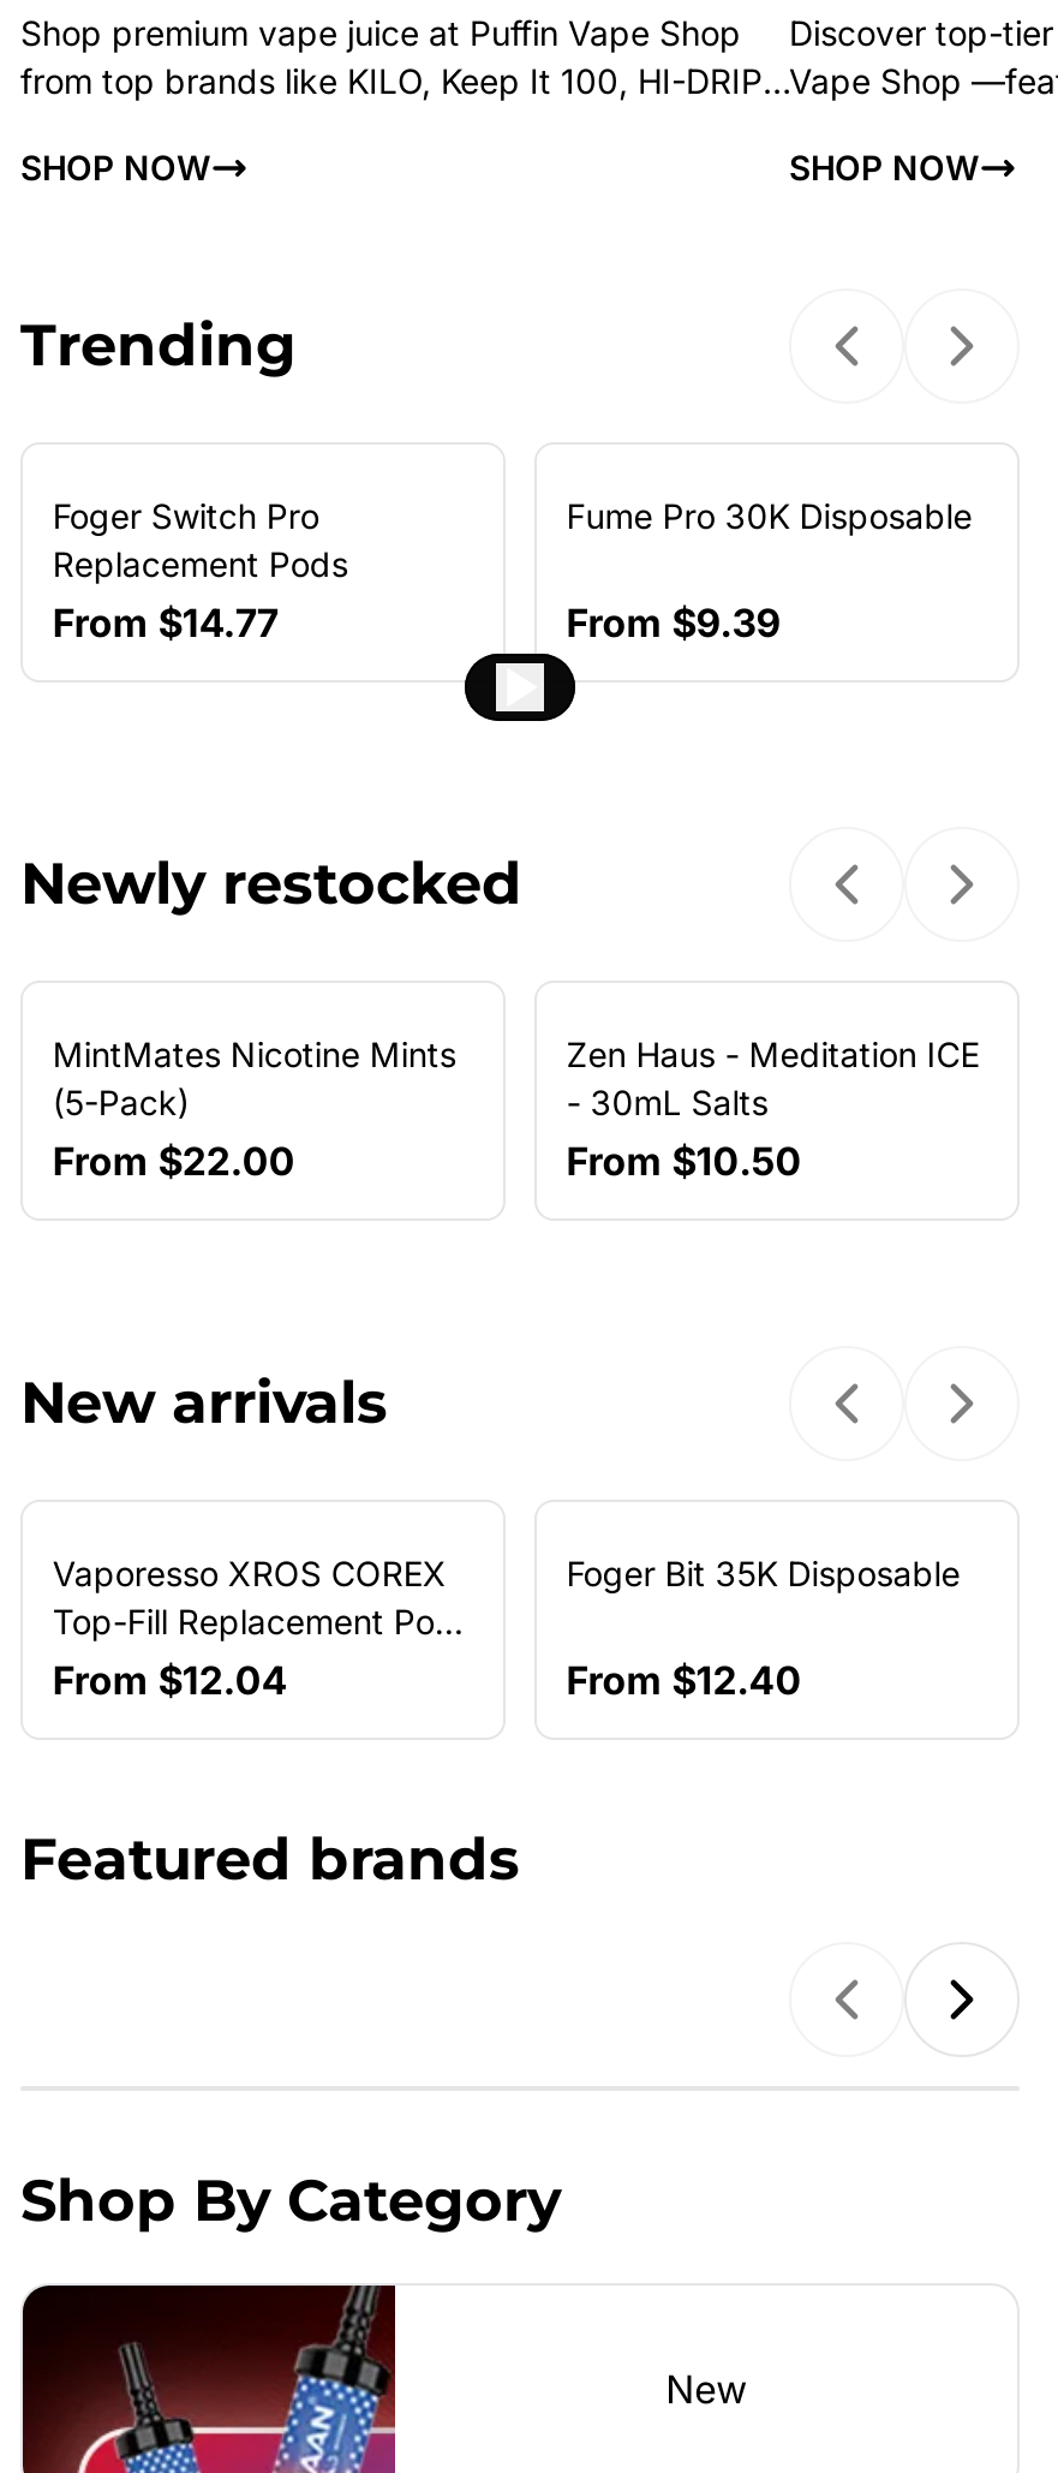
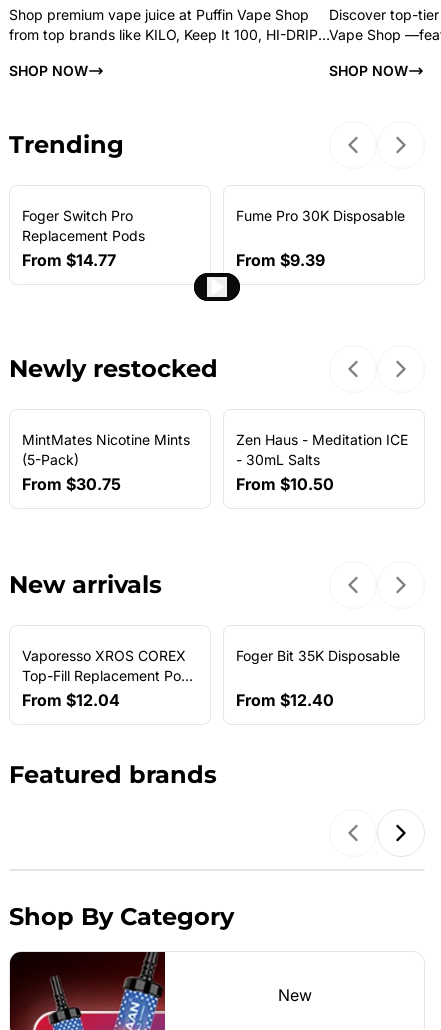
- From $22.00
+ From $30.75
